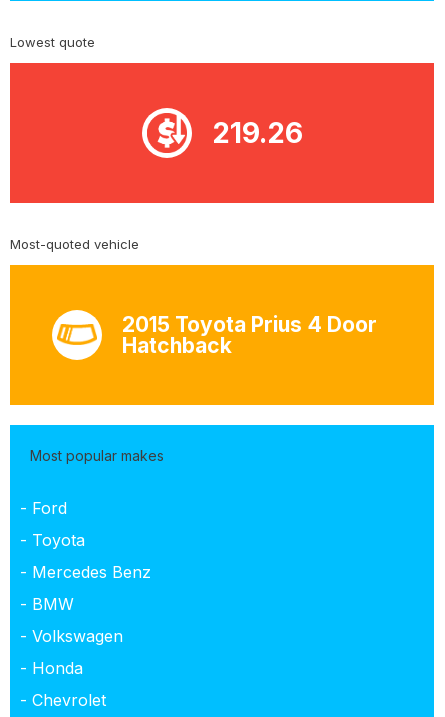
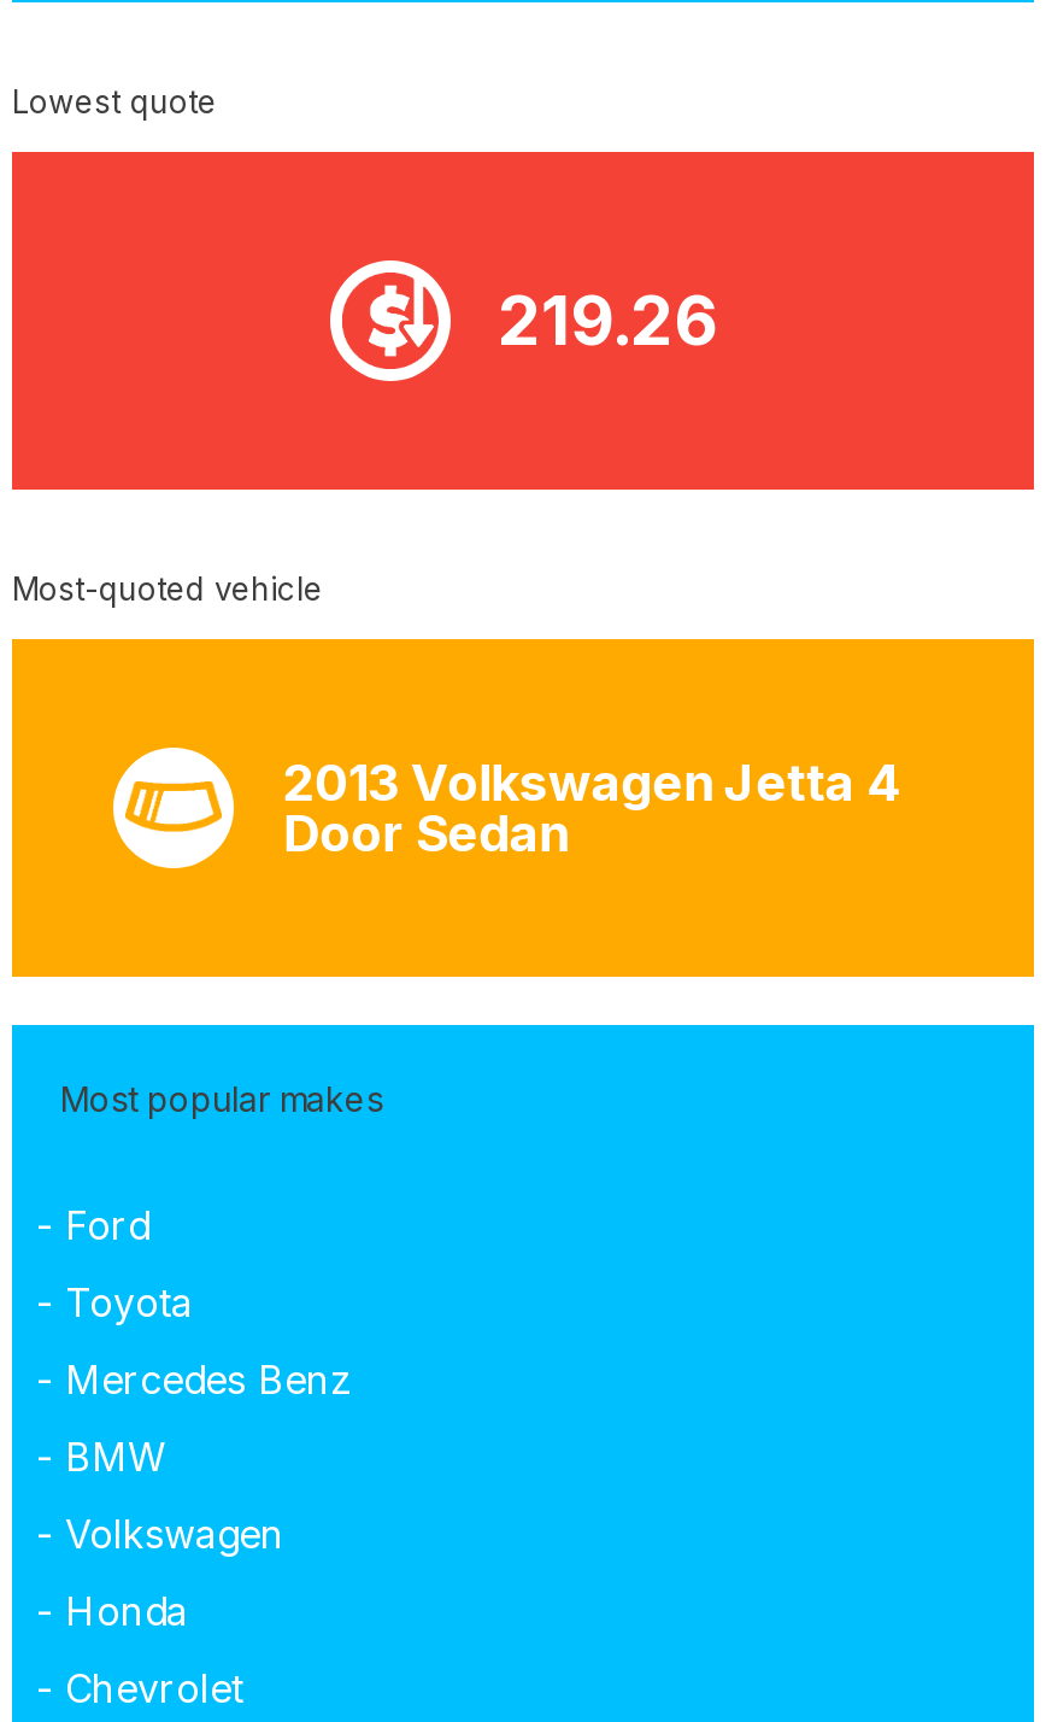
- 2015 Toyota Prius 4 Door
- Hatchback
+ 2013 Volkswagen Jetta 4
+ Door Sedan
